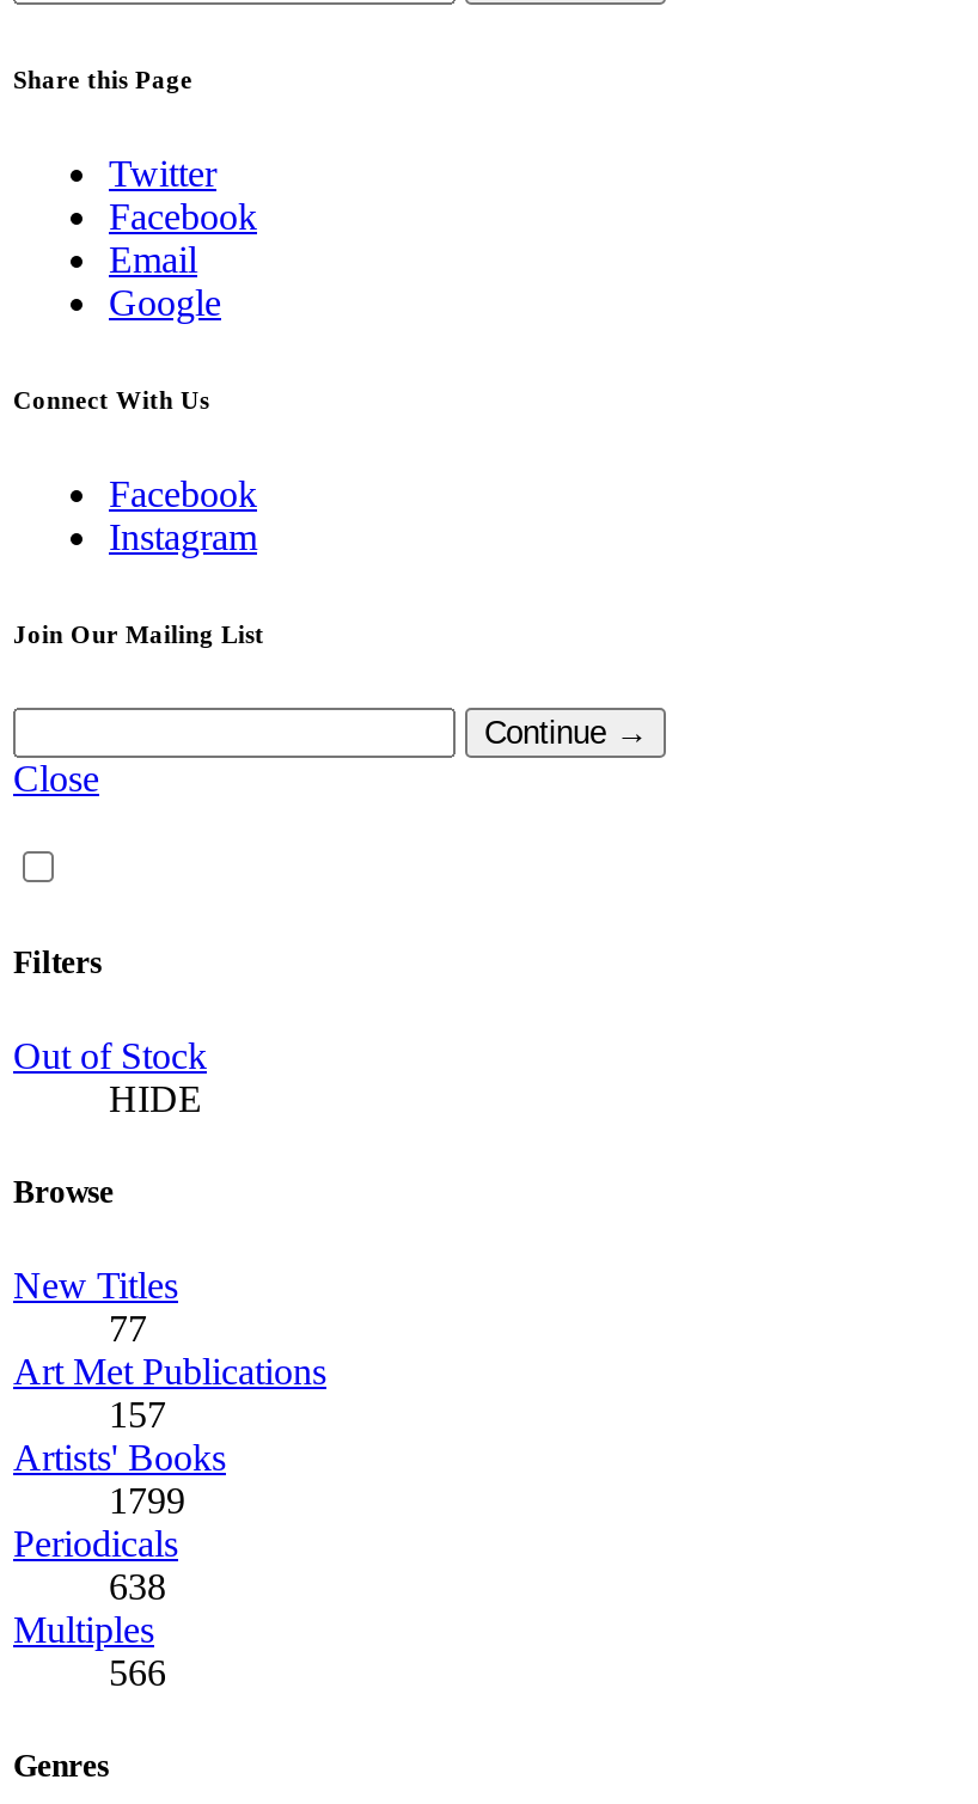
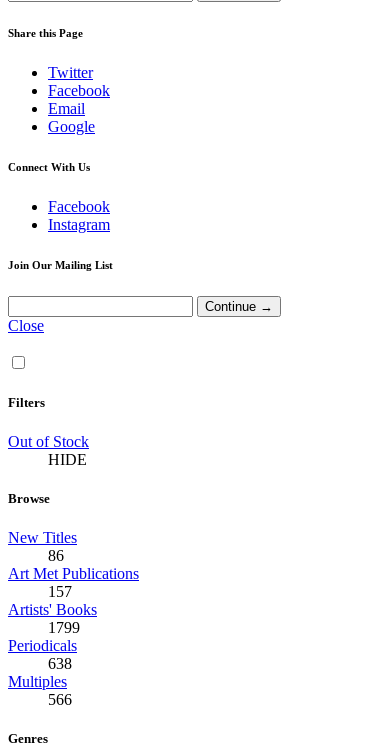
- 77
+ 86
